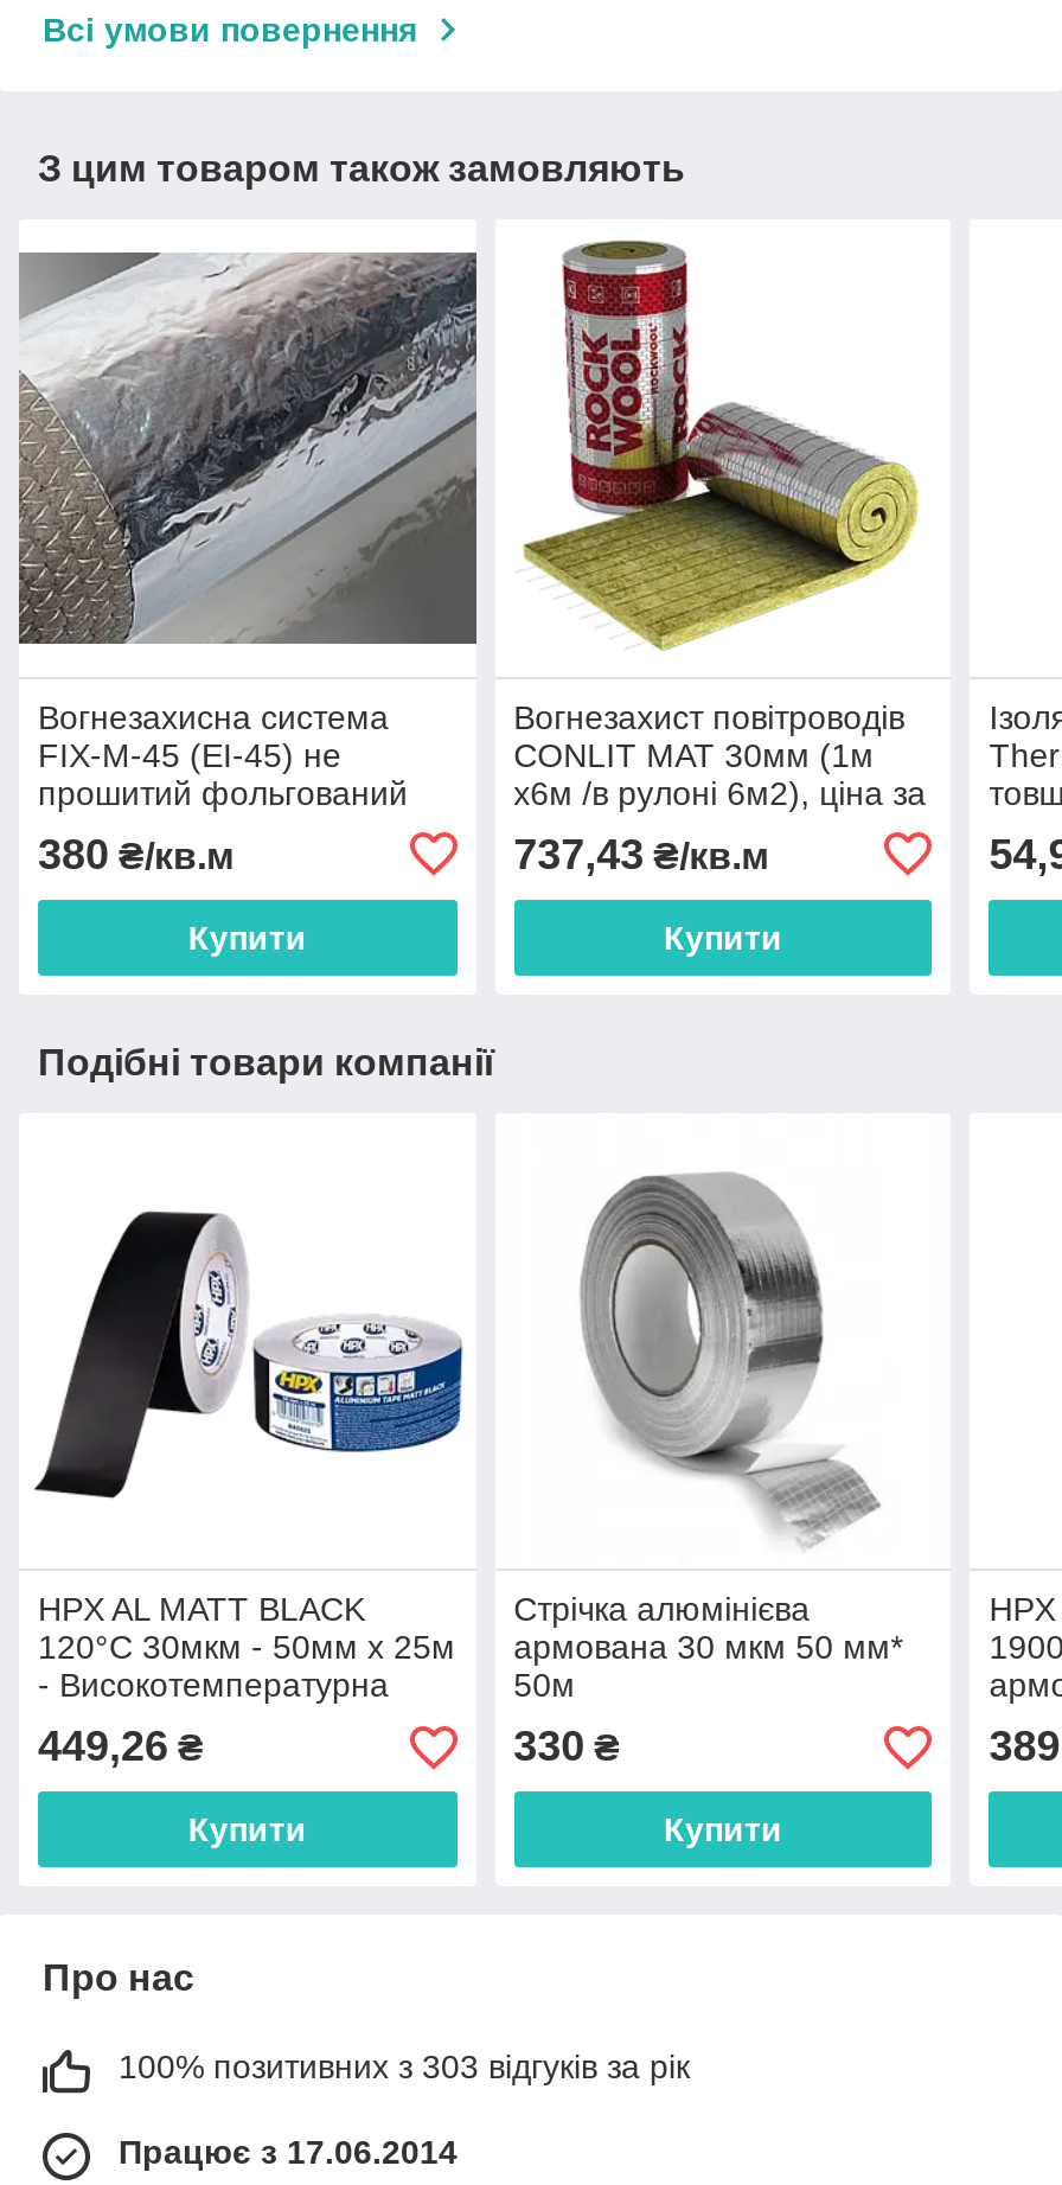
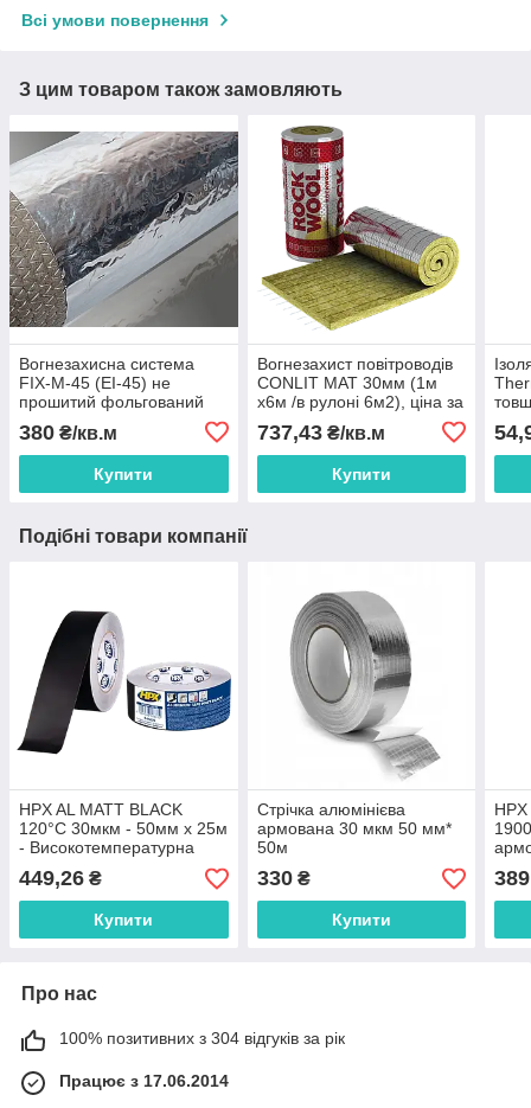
- 100% позитивних з 303 відгуків за рік
+ 100% позитивних з 304 відгуків за рік
